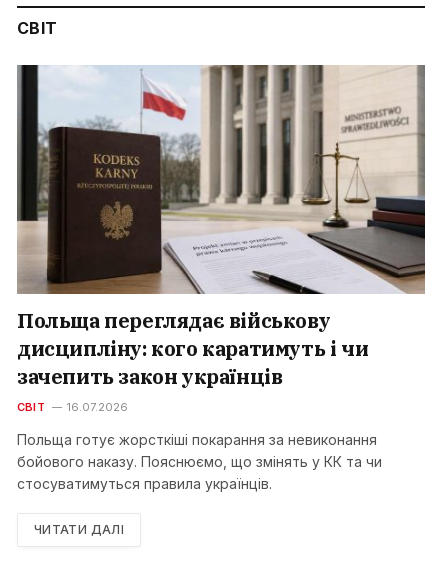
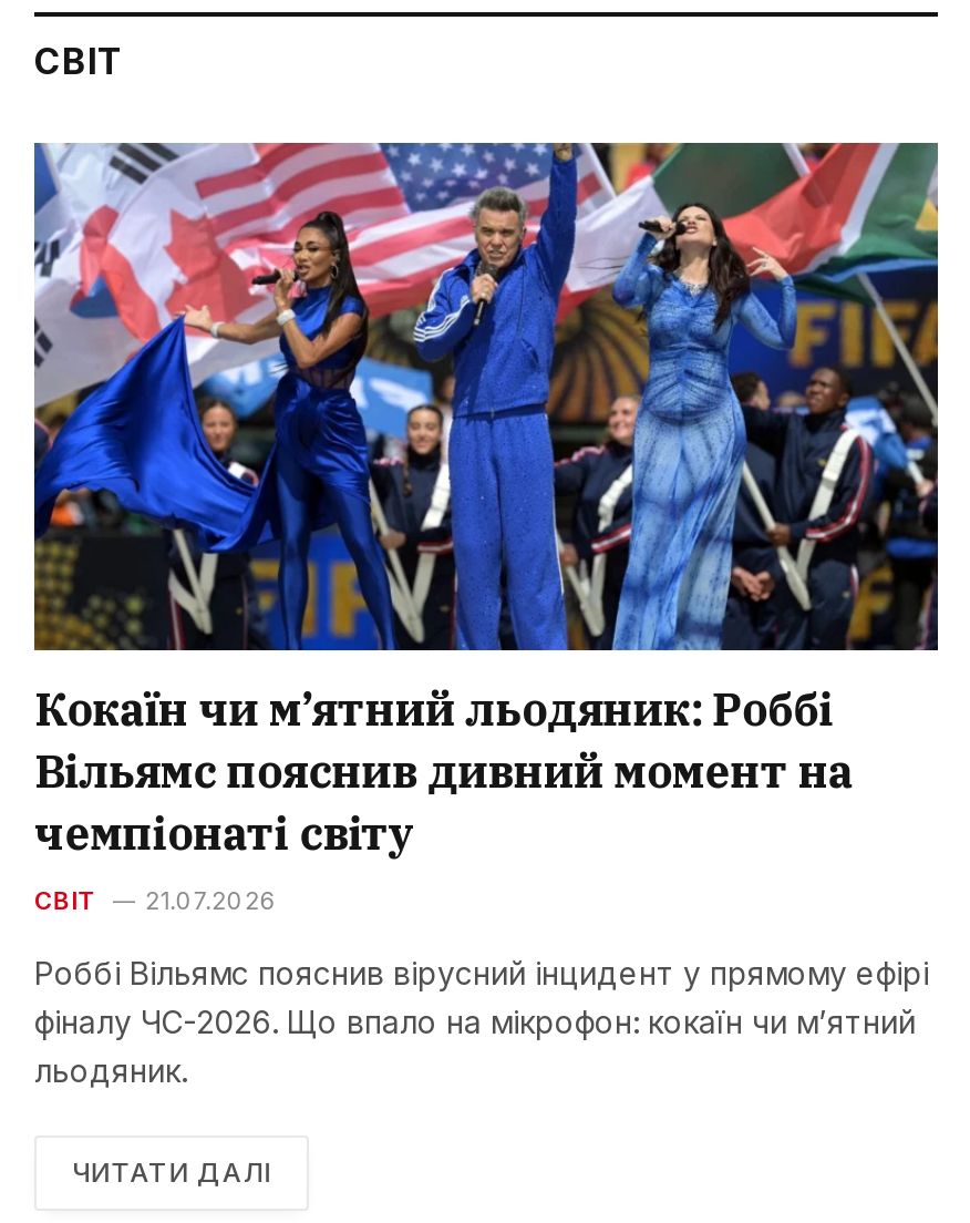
- [image]
- Польща переглядає військову
- дисципліну: кого каратимуть і чи
- зачепить закон українців
+ [image]
+ Кокаїн чи м’ятний льодяник: Роббі
+ Вільямс пояснив дивний момент на
+ чемпіонаті світу

- СВІТ 16.07.2026
+ СВІТ 21.07.2026

- Польща готує жорсткіші покарання за невиконання
- бойового наказу. Пояснюємо, що змінять у КК та чи
- стосуватимуться правила українців.
+ Роббі Вільямс пояснив вірусний інцидент у прямому ефірі
+ фіналу ЧС-2026. Що впало на мікрофон: кокаїн чи м’ятний
+ льодяник.
